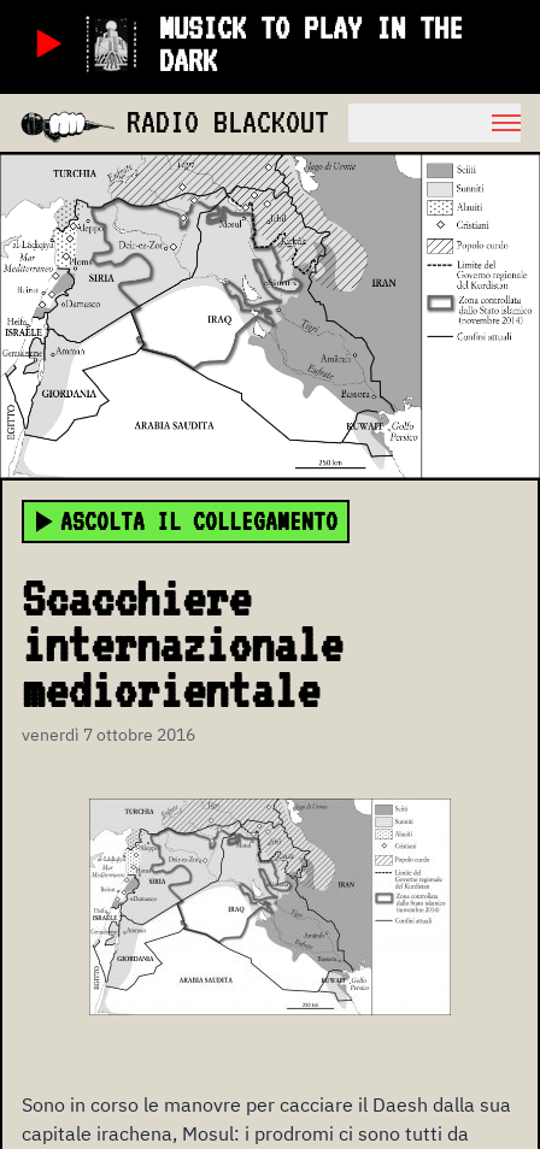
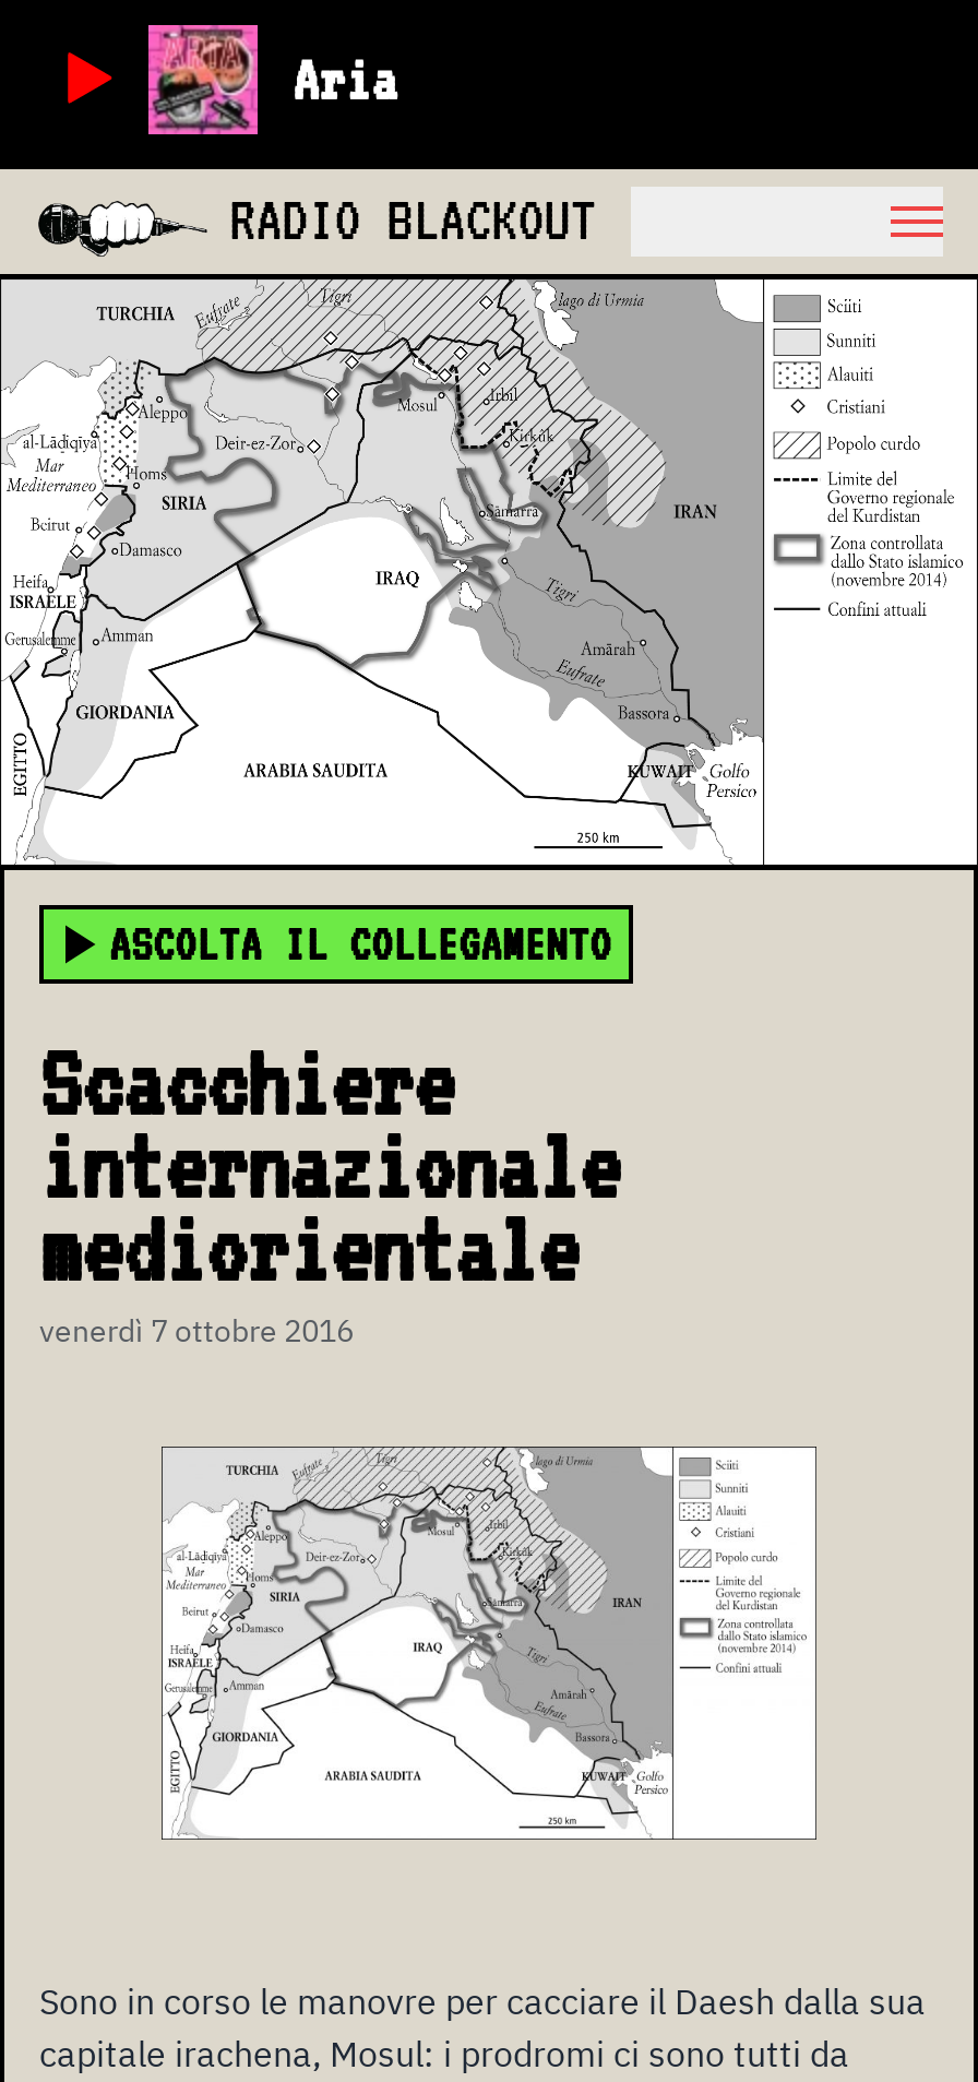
- [image]
- MUSICK TO PLAY IN THE
- DARK
+ [image]
+ Aria
